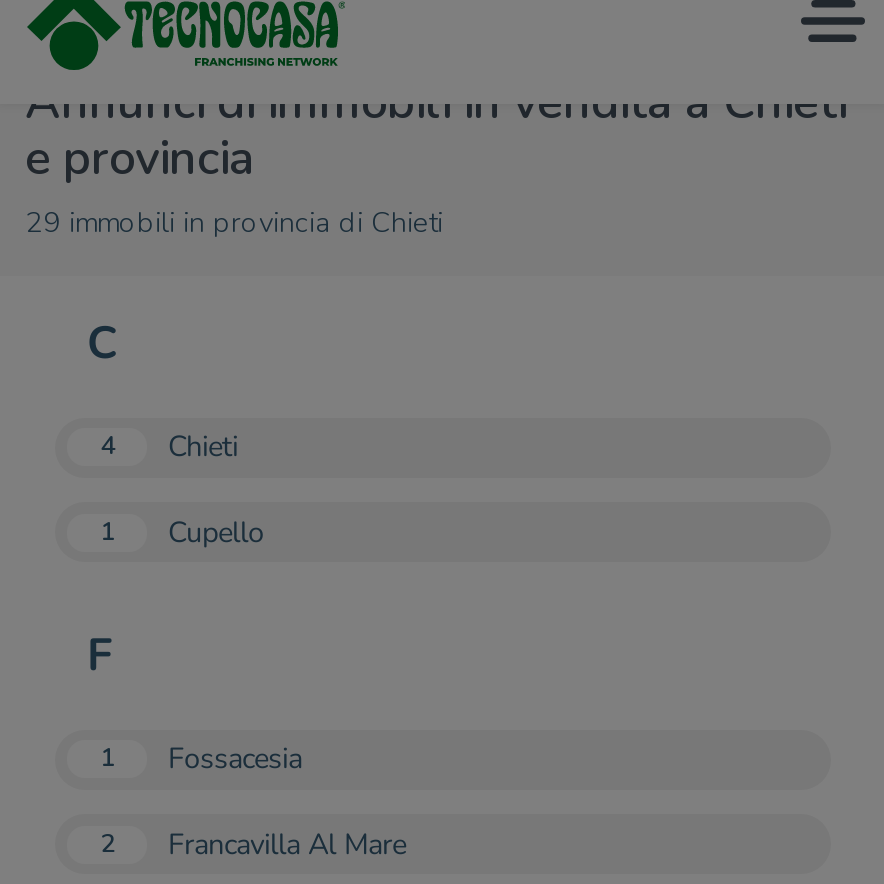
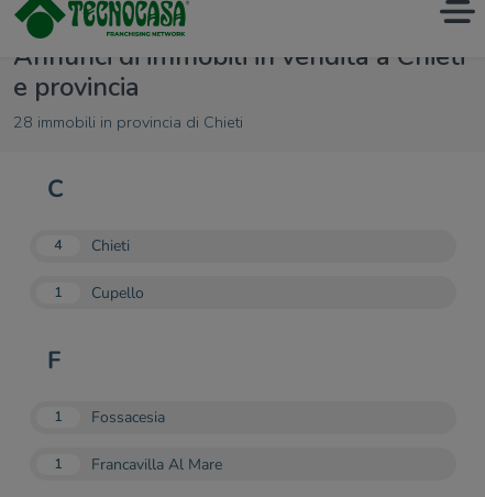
- 29 immobili in provincia di Chieti
+ 28 immobili in provincia di Chieti

- 2 Francavilla Al Mare
+ 1 Francavilla Al Mare
